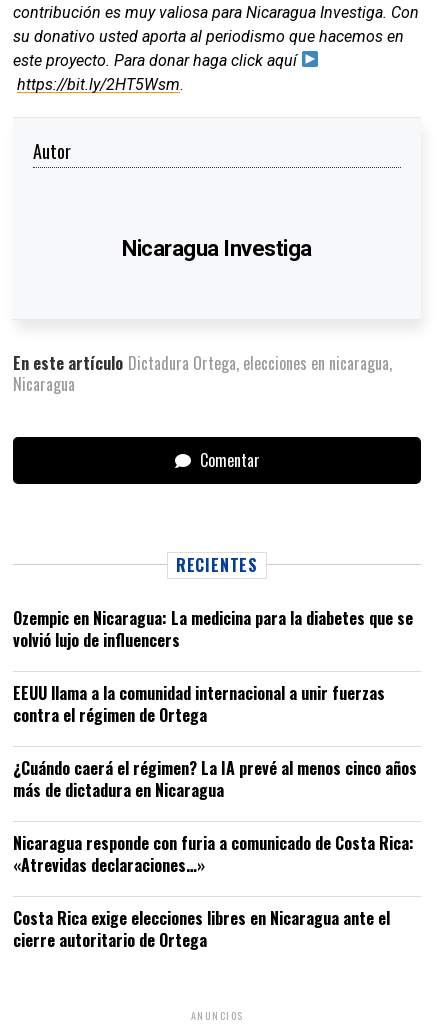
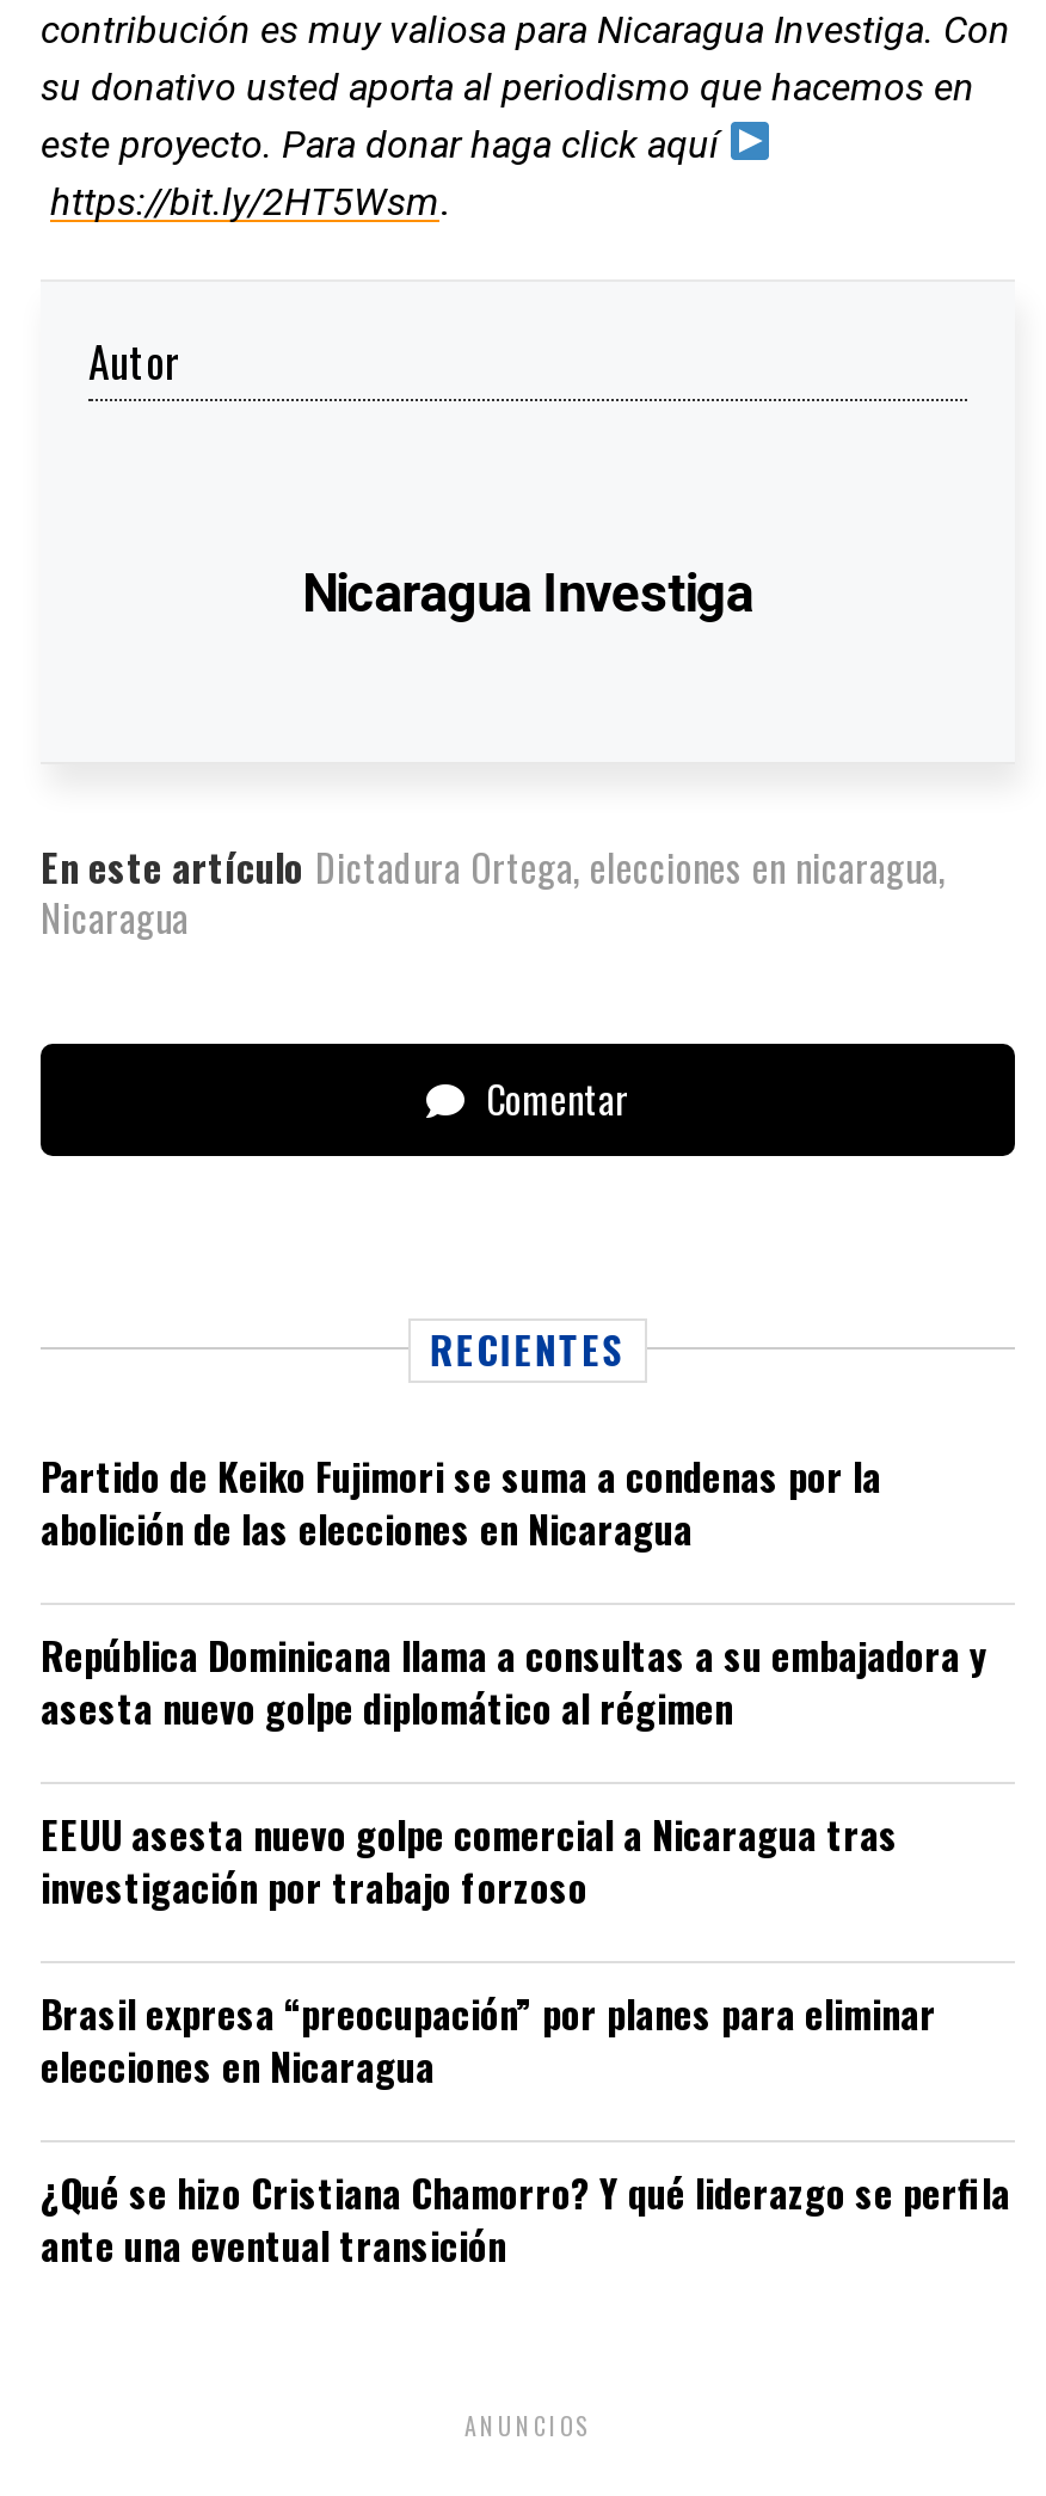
- Ozempic en Nicaragua: La medicina para la diabetes que se
- volvió lujo de influencers
+ Partido de Keiko Fujimori se suma a condenas por la
+ abolición de las elecciones en Nicaragua

- EEUU llama a la comunidad internacional a unir fuerzas
- contra el régimen de Ortega
+ República Dominicana llama a consultas a su embajadora y
+ asesta nuevo golpe diplomático al régimen

- ¿Cuándo caerá el régimen? La IA prevé al menos cinco años
- más de dictadura en Nicaragua
+ EEUU asesta nuevo golpe comercial a Nicaragua tras
+ investigación por trabajo forzoso

- Nicaragua responde con furia a comunicado de Costa Rica:
- «Atrevidas declaraciones…»
+ Brasil expresa “preocupación” por planes para eliminar
+ elecciones en Nicaragua

- Costa Rica exige elecciones libres en Nicaragua ante el
- cierre autoritario de Ortega
+ ¿Qué se hizo Cristiana Chamorro? Y qué liderazgo se perfila
+ ante una eventual transición
